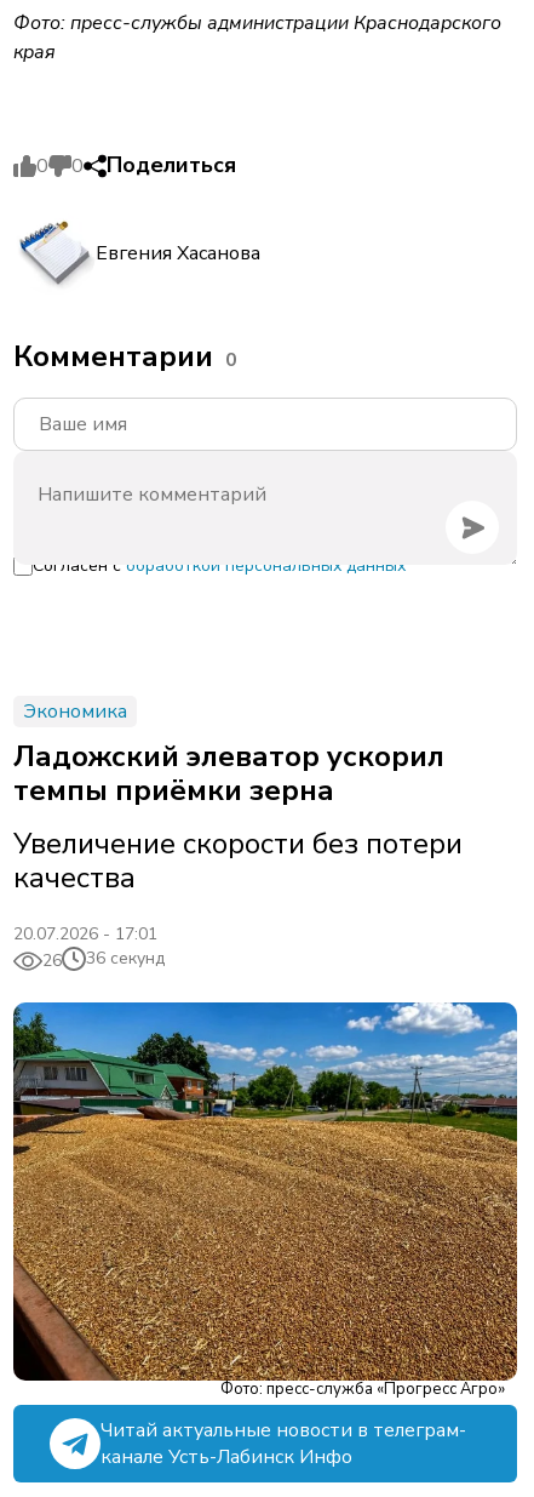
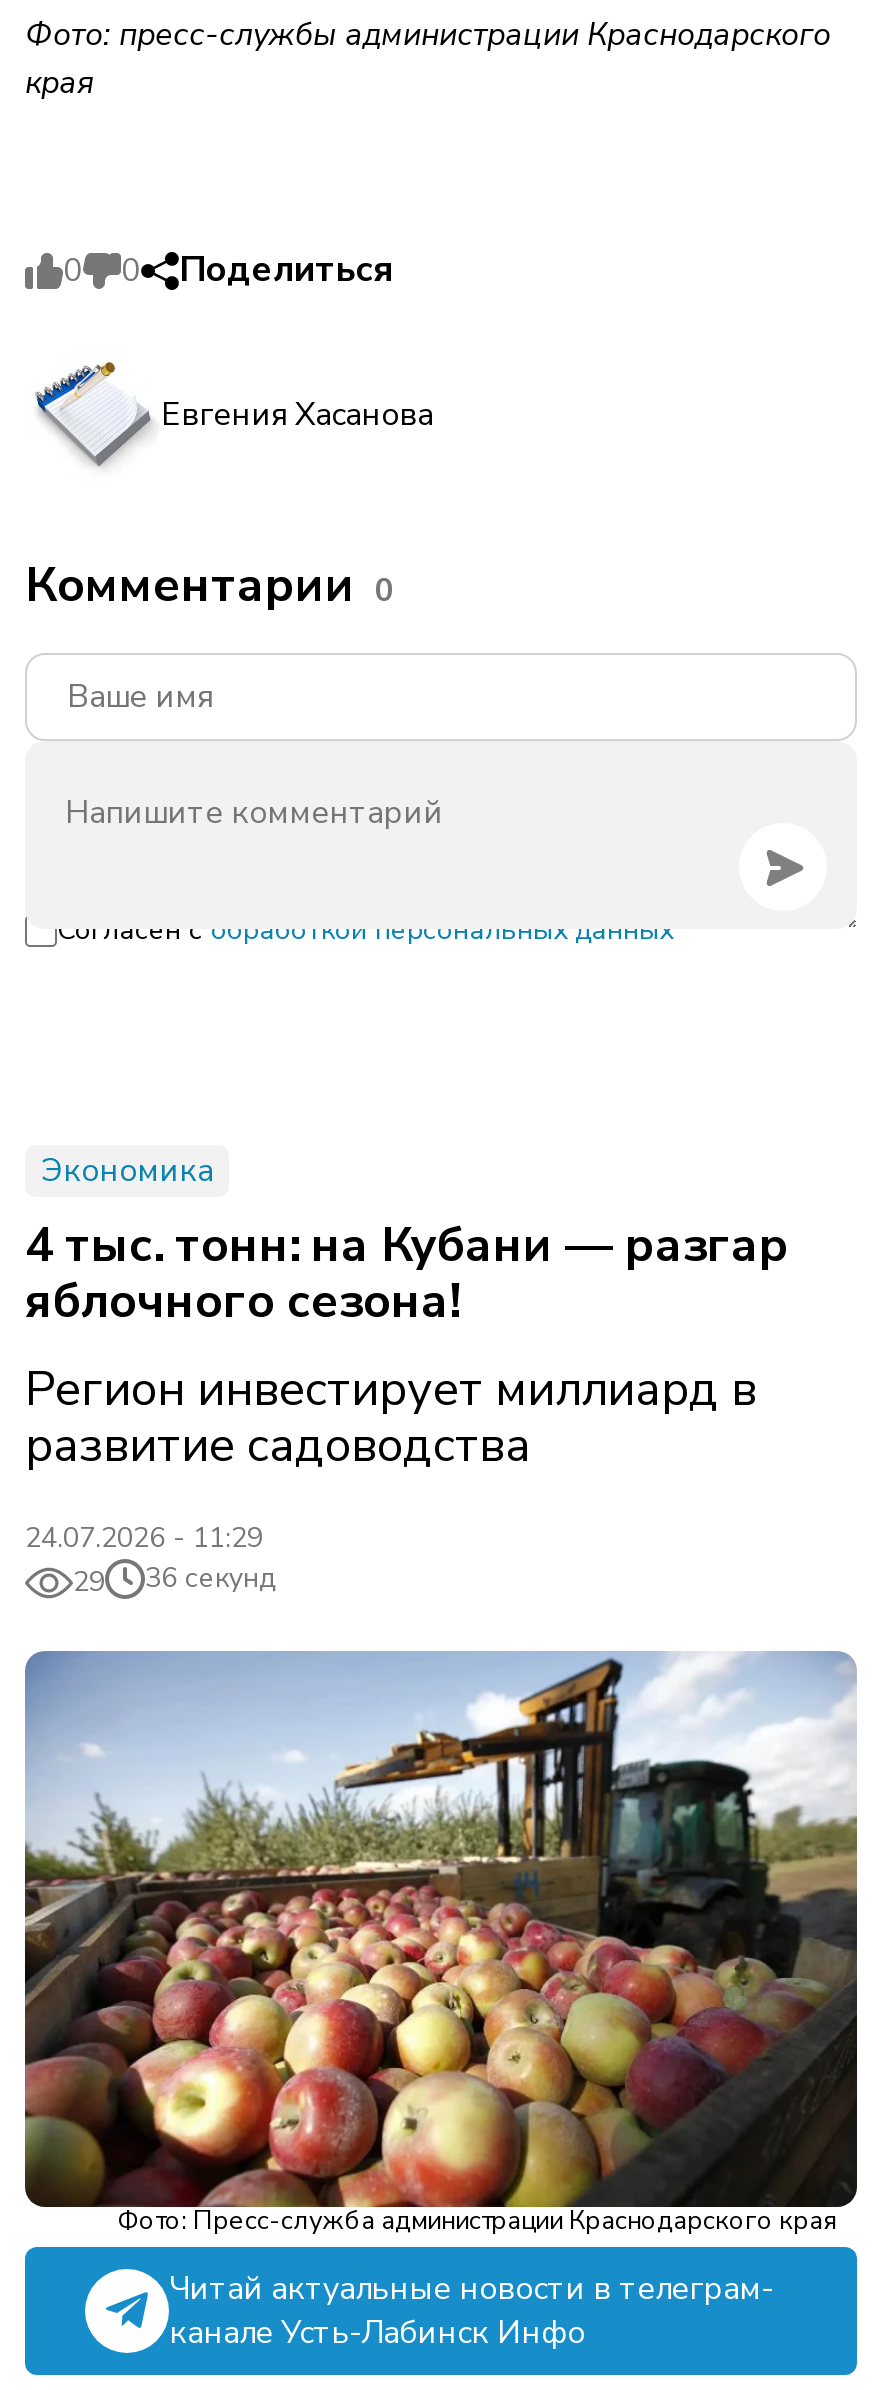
- Ладожский элеватор ускорил
- темпы приёмки зерна
- Увеличение скорости без потери
- качества
+ 4 тыс. тонн: на Кубани — разгар
+ яблочного сезона!
+ Регион инвестирует миллиард в
+ развитие садоводства

- 20.07.2026 - 17:01
- 26
+ 24.07.2026 - 11:29
+ 29

- [image]
- Фото: пресс-служба «Прогресс Агро»
+ [image]
+ Фото: Пресс-служба администрации Краснодарского края
